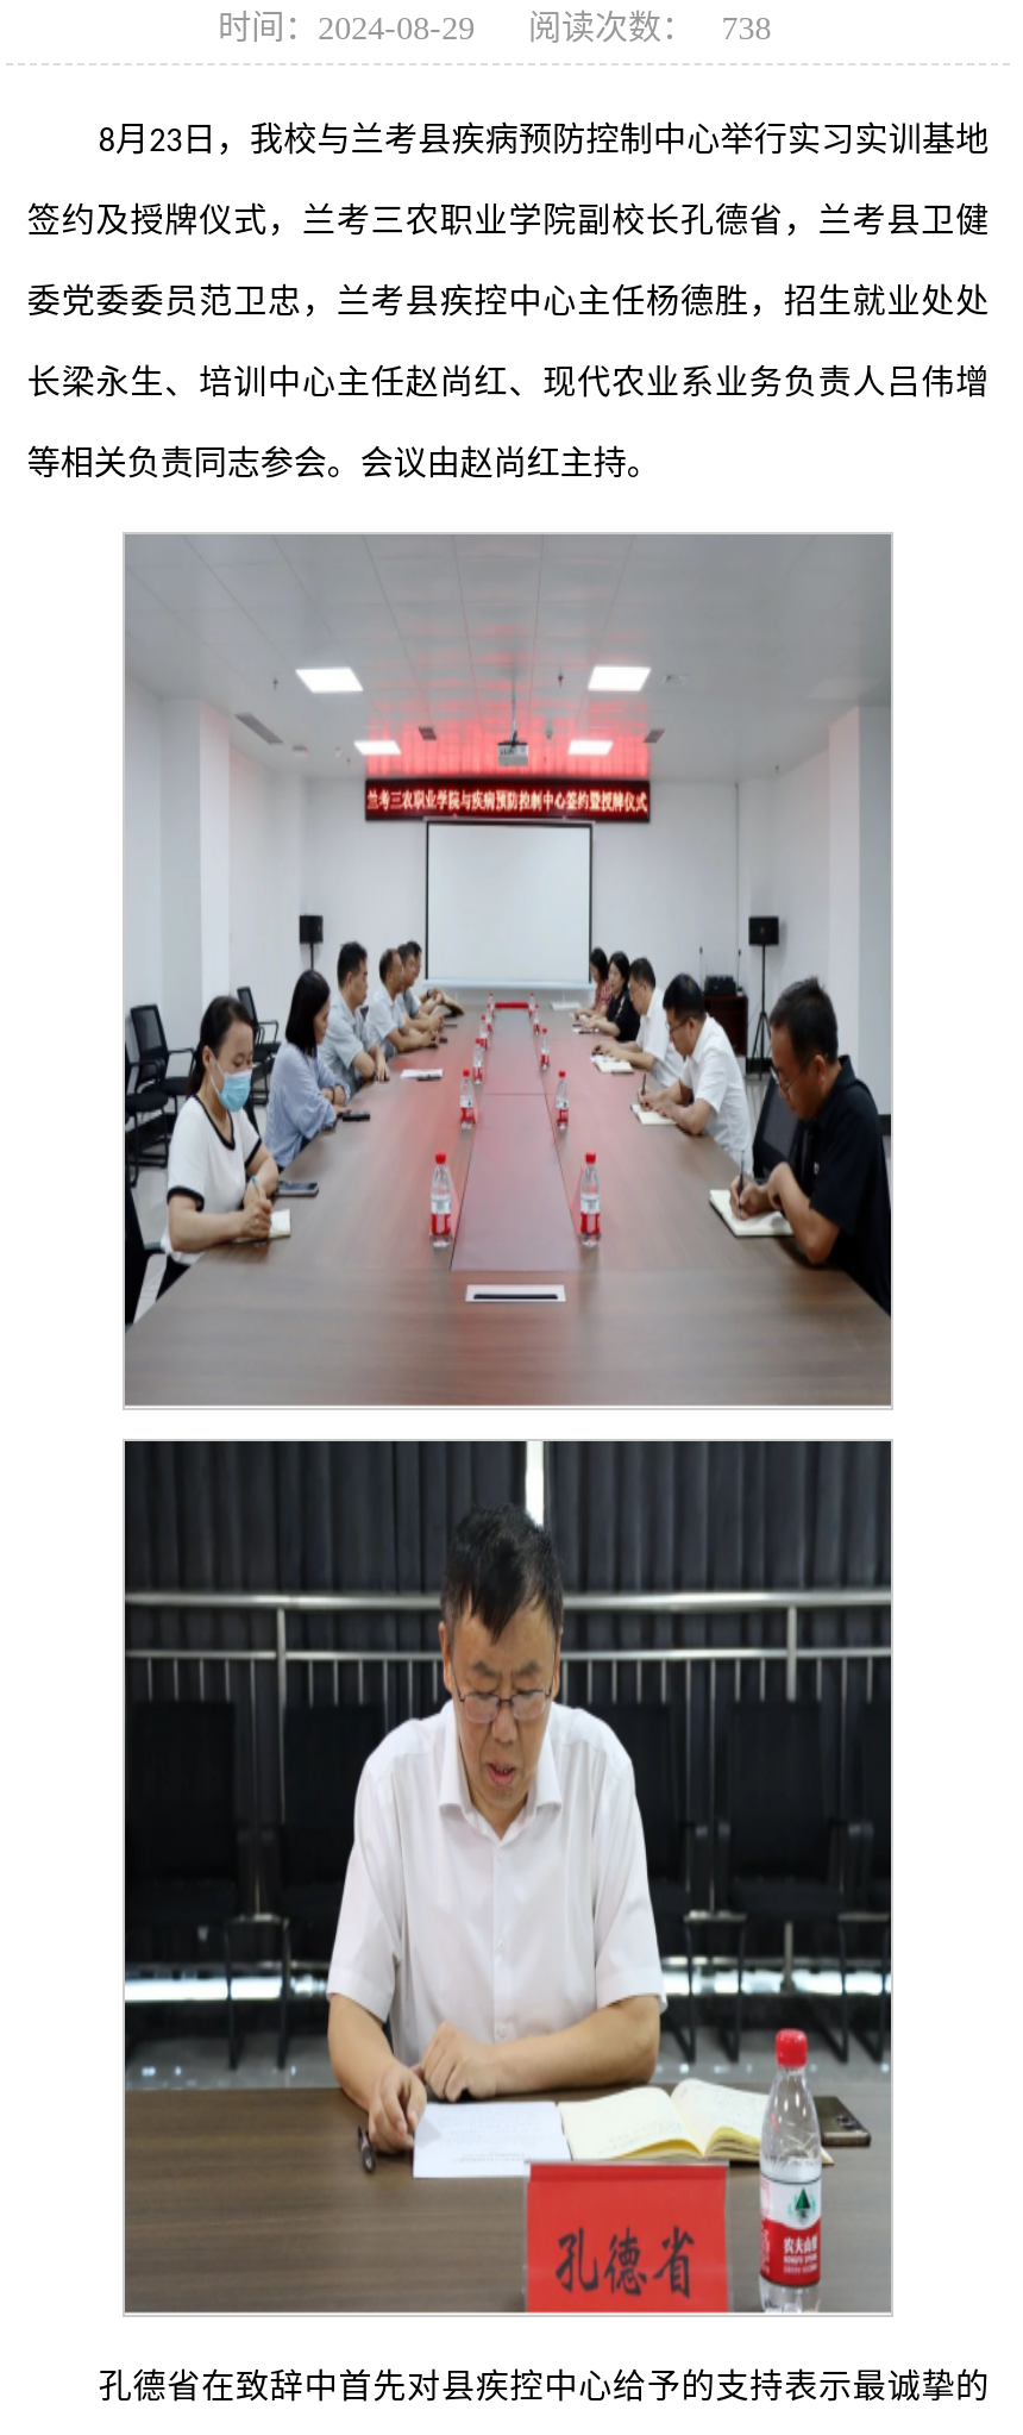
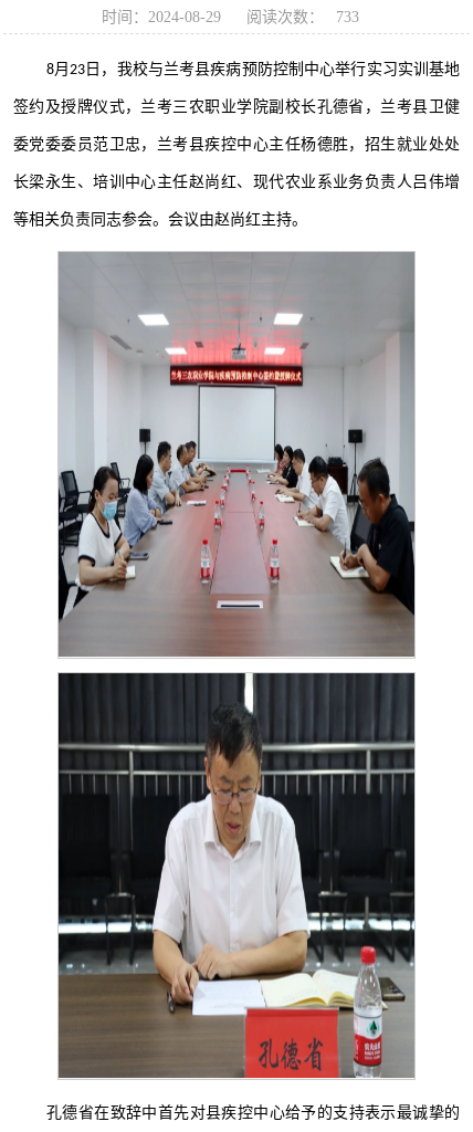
- 时间：2024-08-29 阅读次数： 738
+ 时间：2024-08-29 阅读次数： 733
